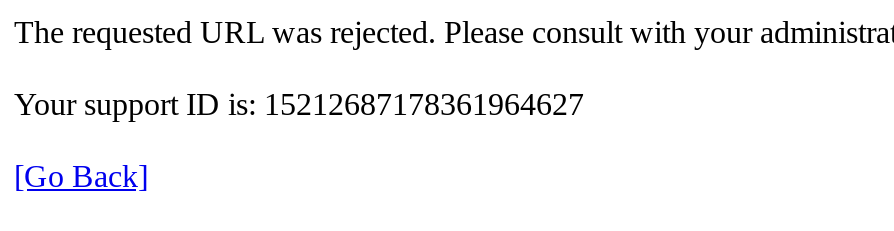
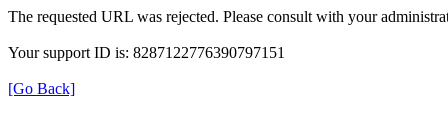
- Your support ID is: 15212687178361964627
+ Your support ID is: 8287122776390797151
